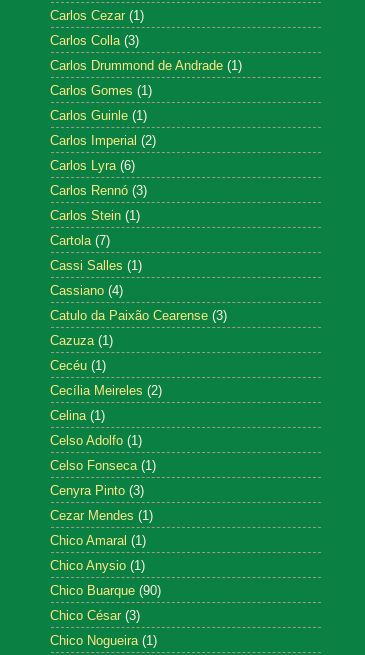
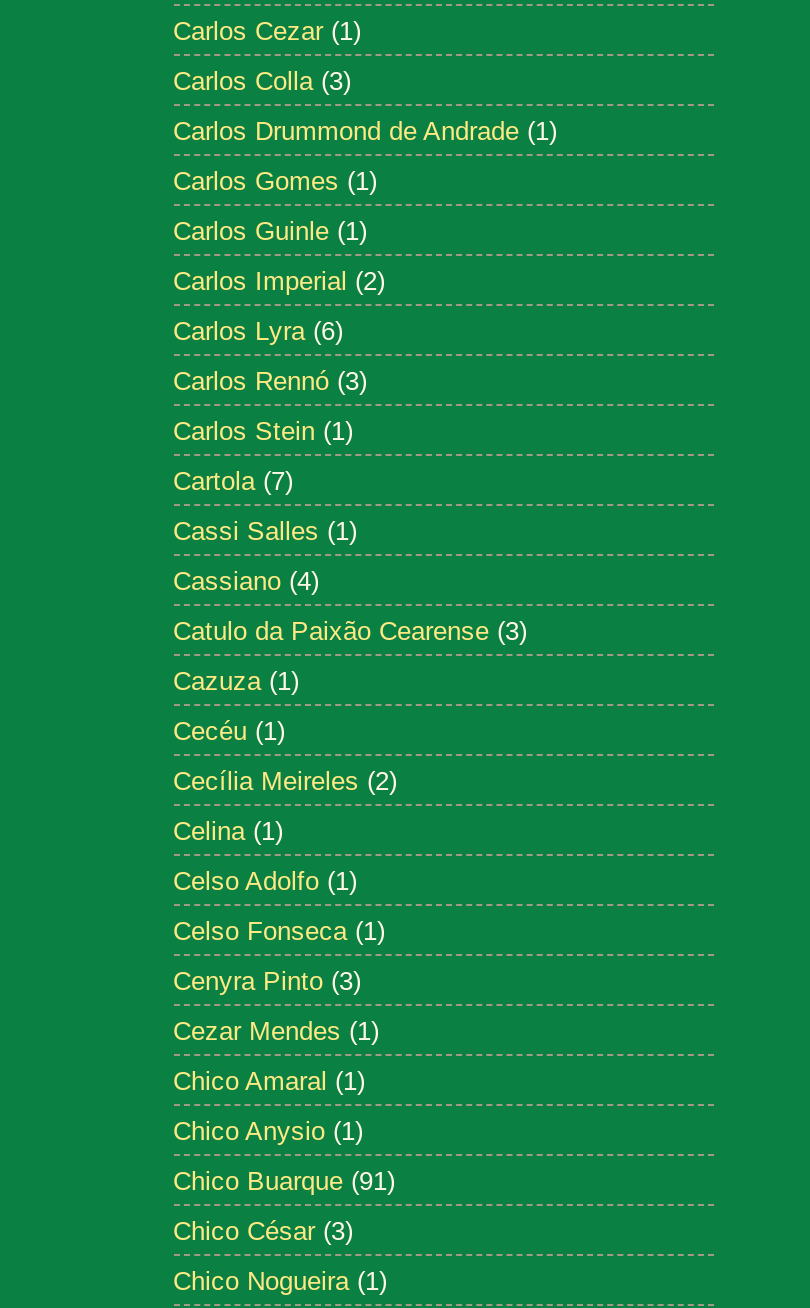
- Chico Buarque (90)
+ Chico Buarque (91)
